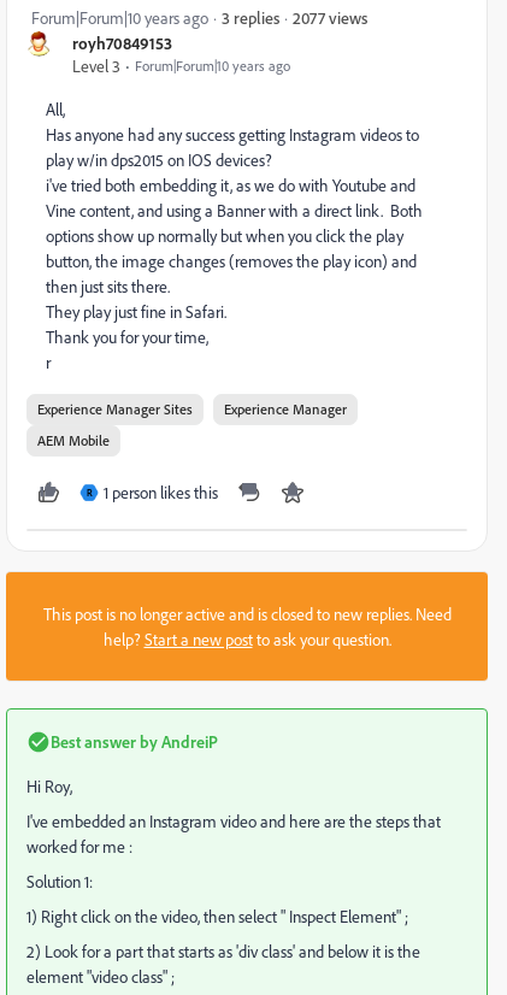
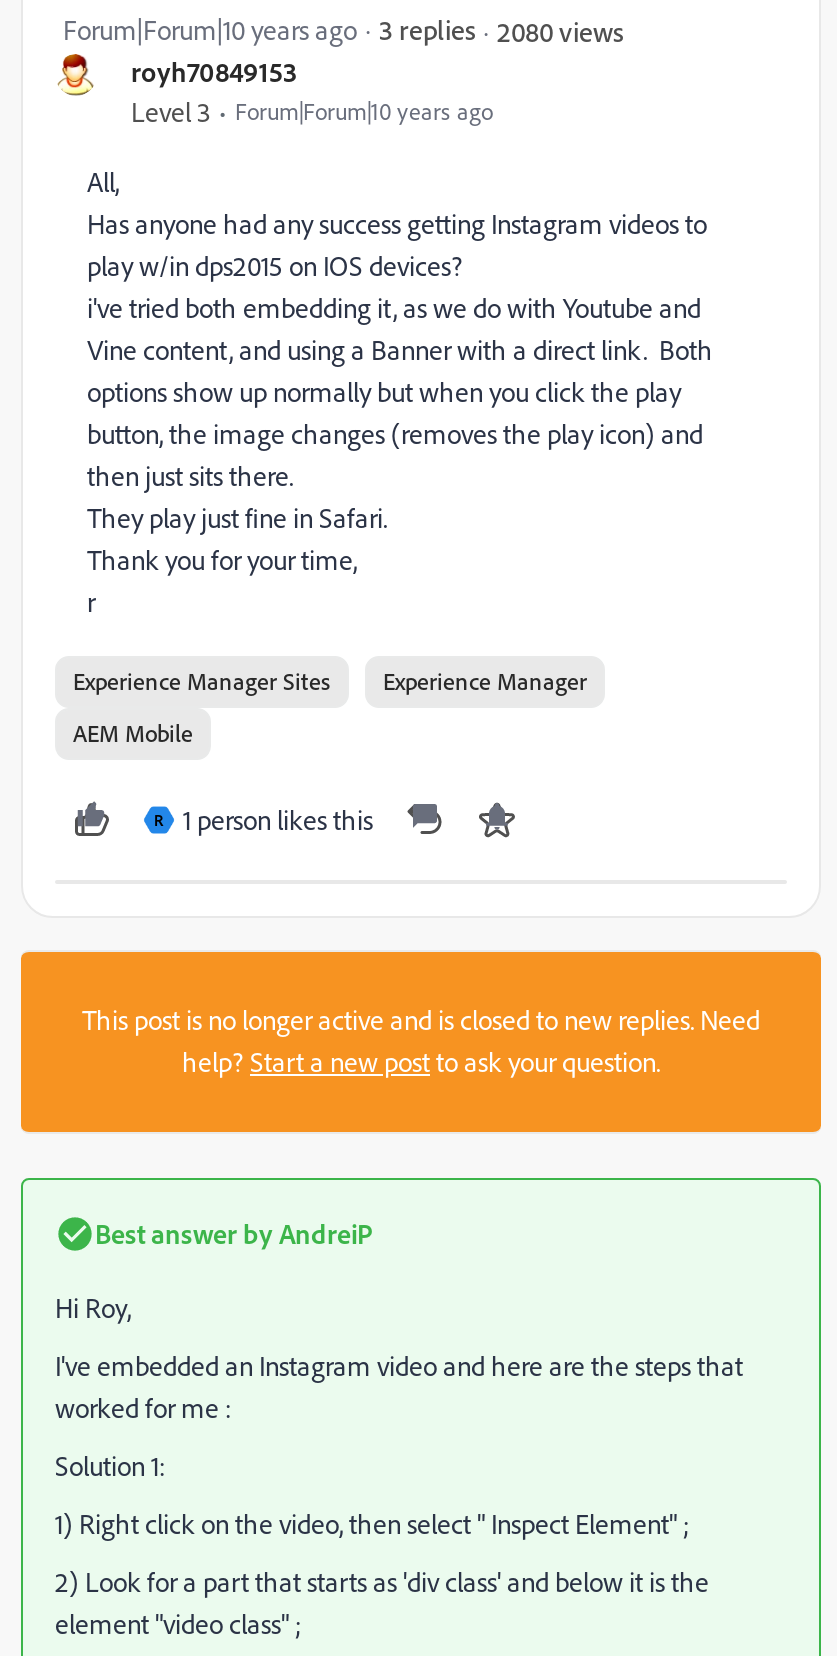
- 2077 views
+ 2080 views
